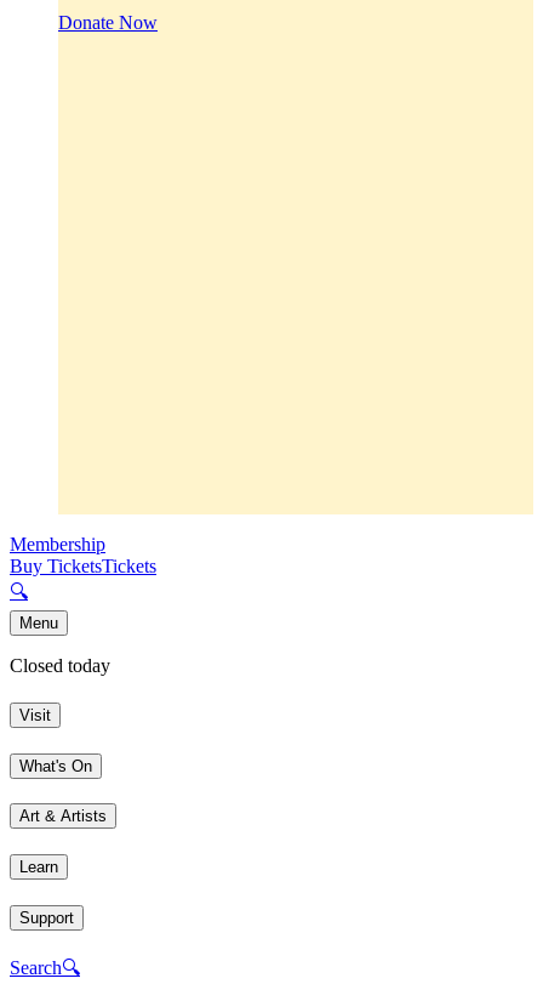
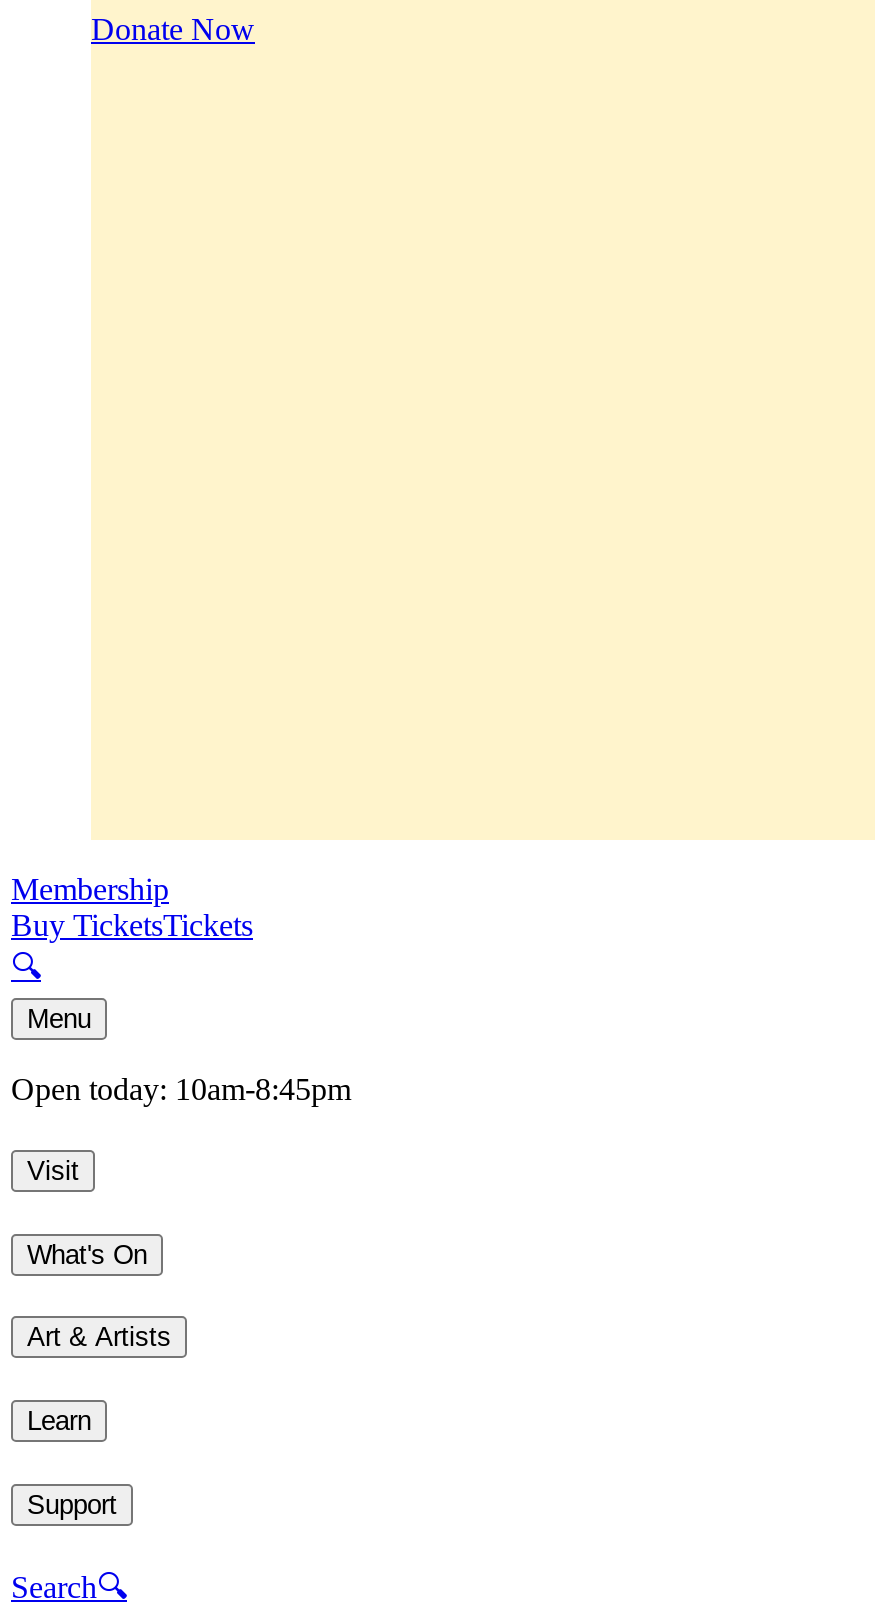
- Closed today
+ Open today: 10am-8:45pm
